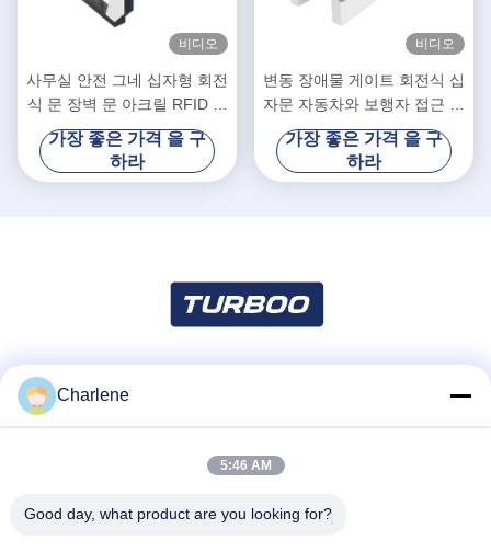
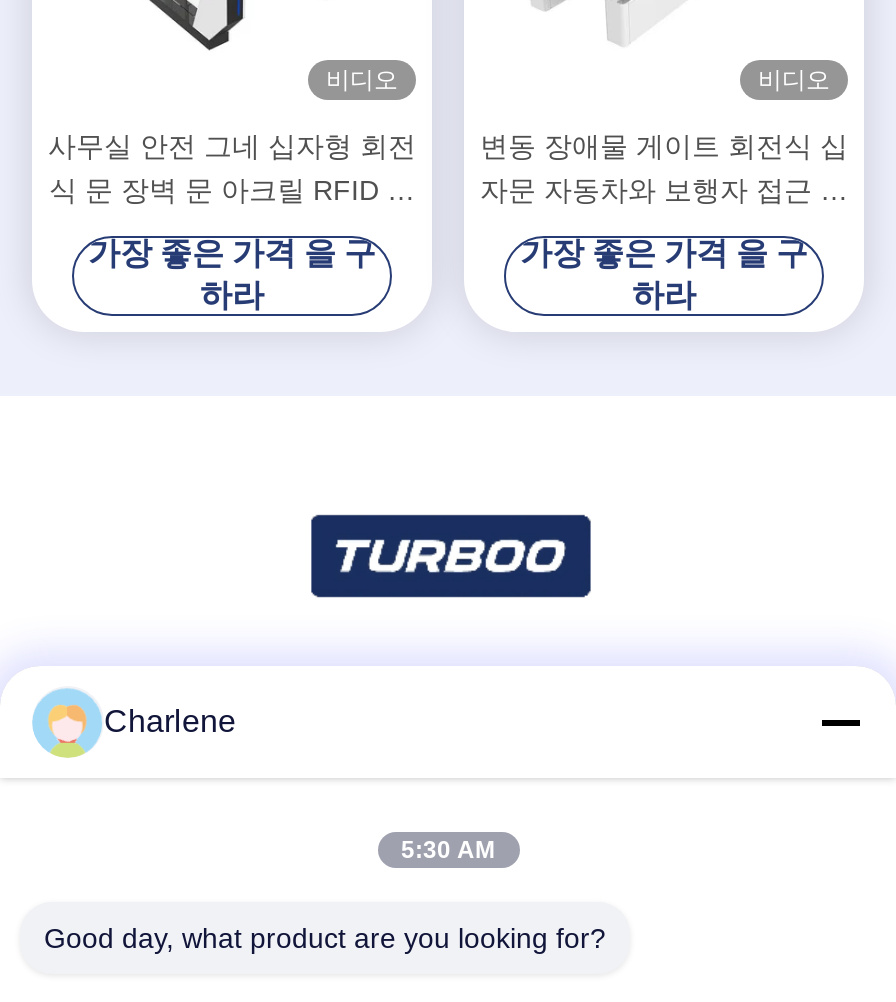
- 5:46 AM
+ 5:30 AM
